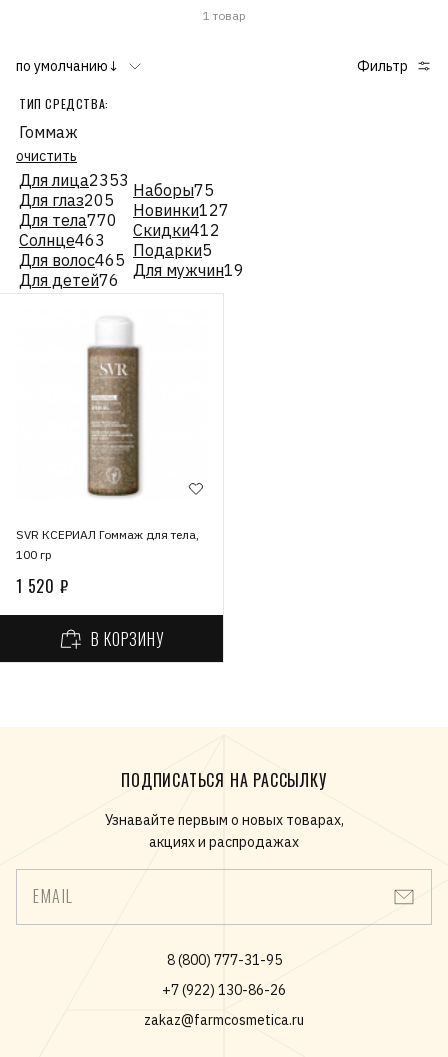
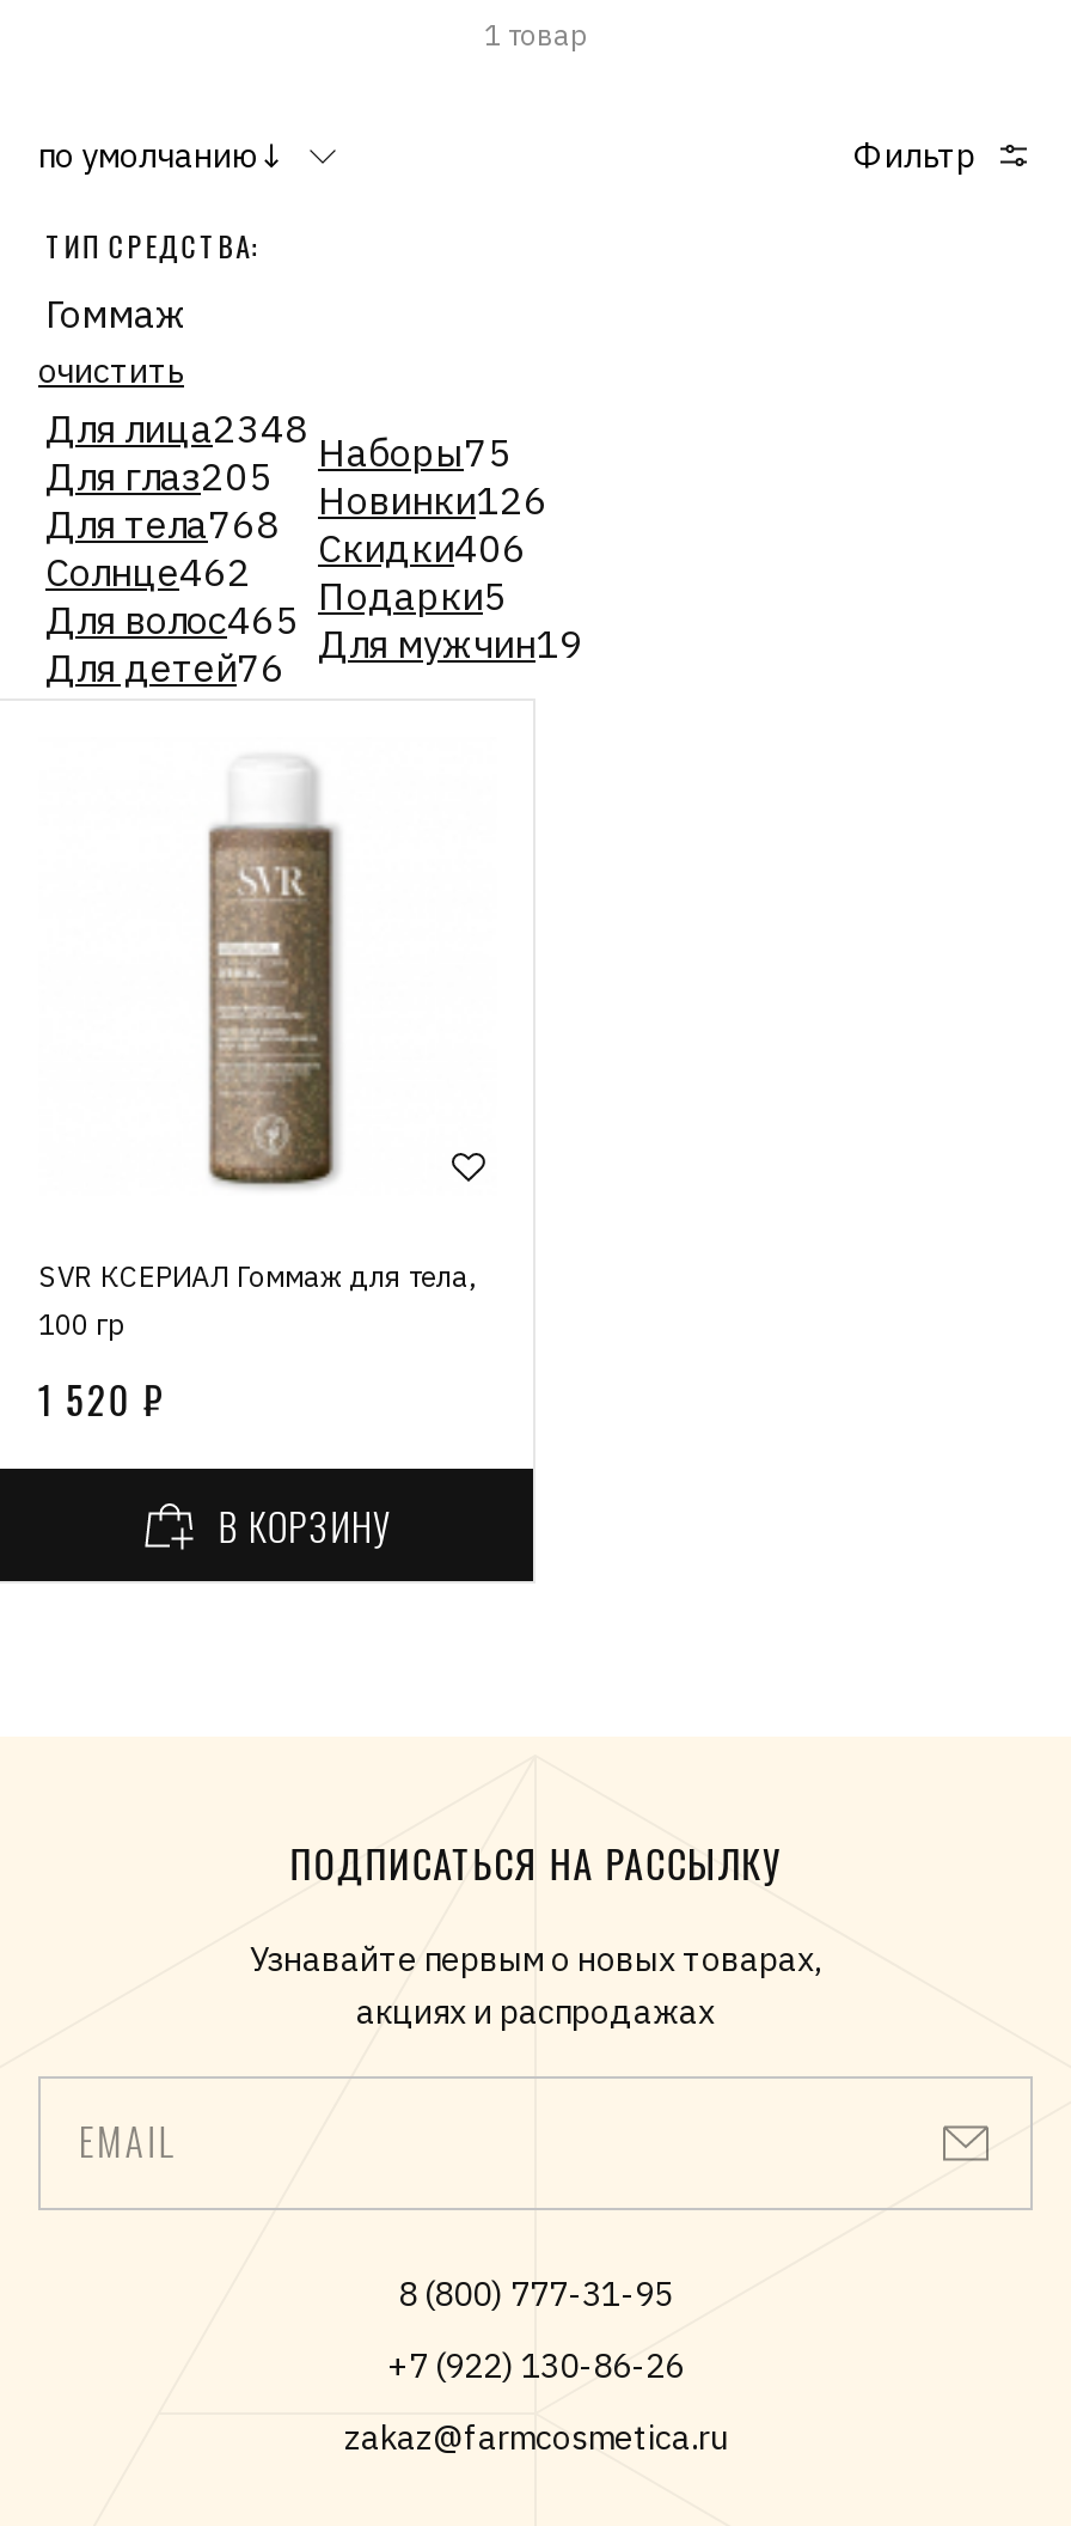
- Для лица2353
+ Для лица2348

- Новинки127
+ Новинки126

- Для тела770
+ Для тела768

- Скидки412
+ Скидки406

- Солнце463
+ Солнце462
